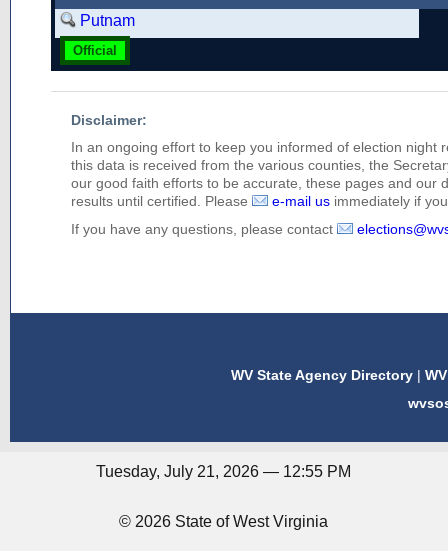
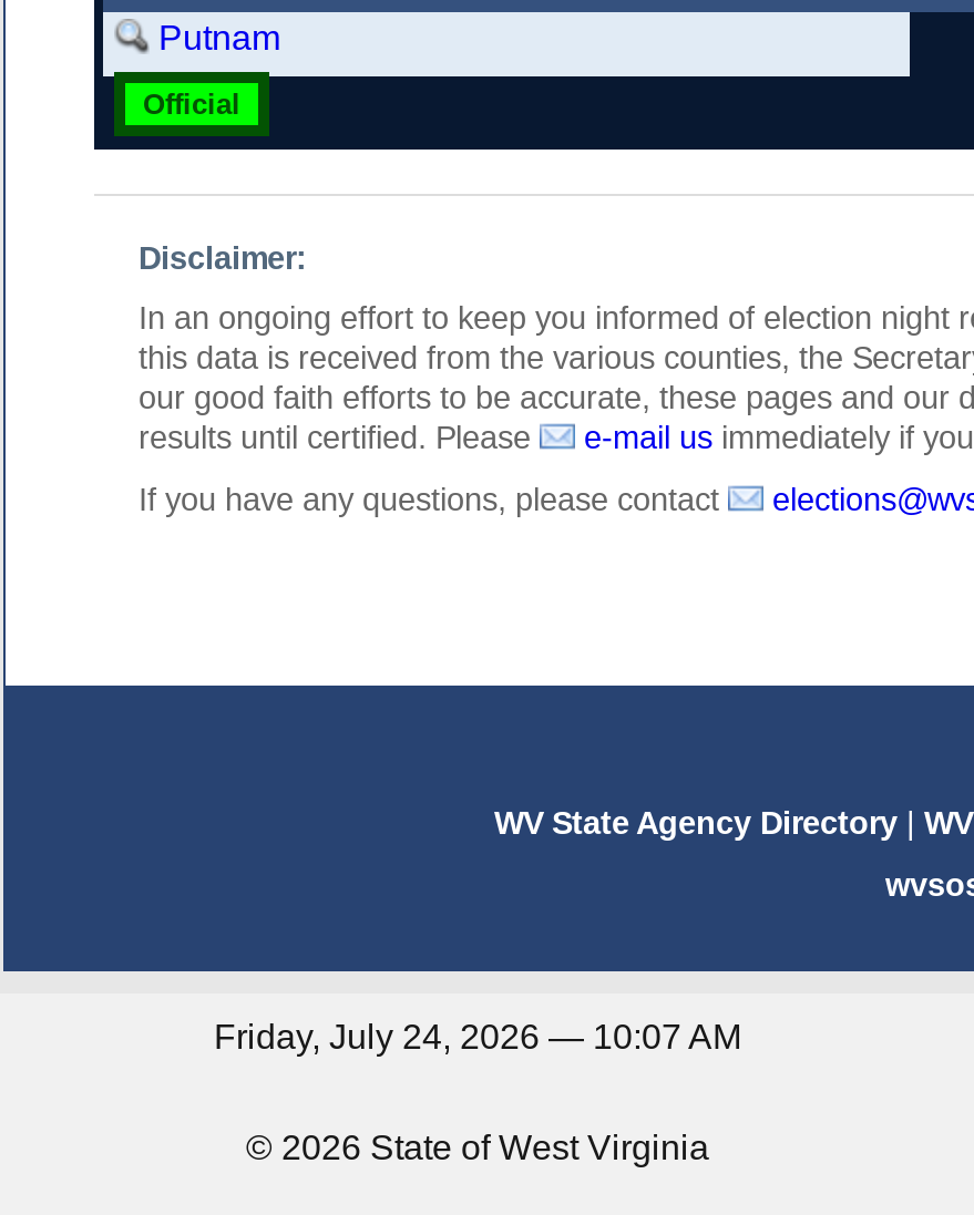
- Tuesday, July 21, 2026 — 12:55 PM
+ Friday, July 24, 2026 — 10:07 AM
